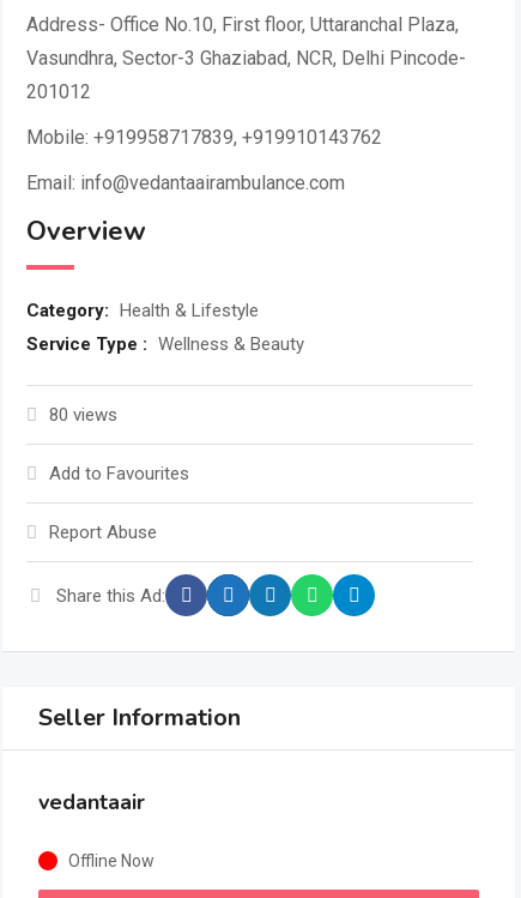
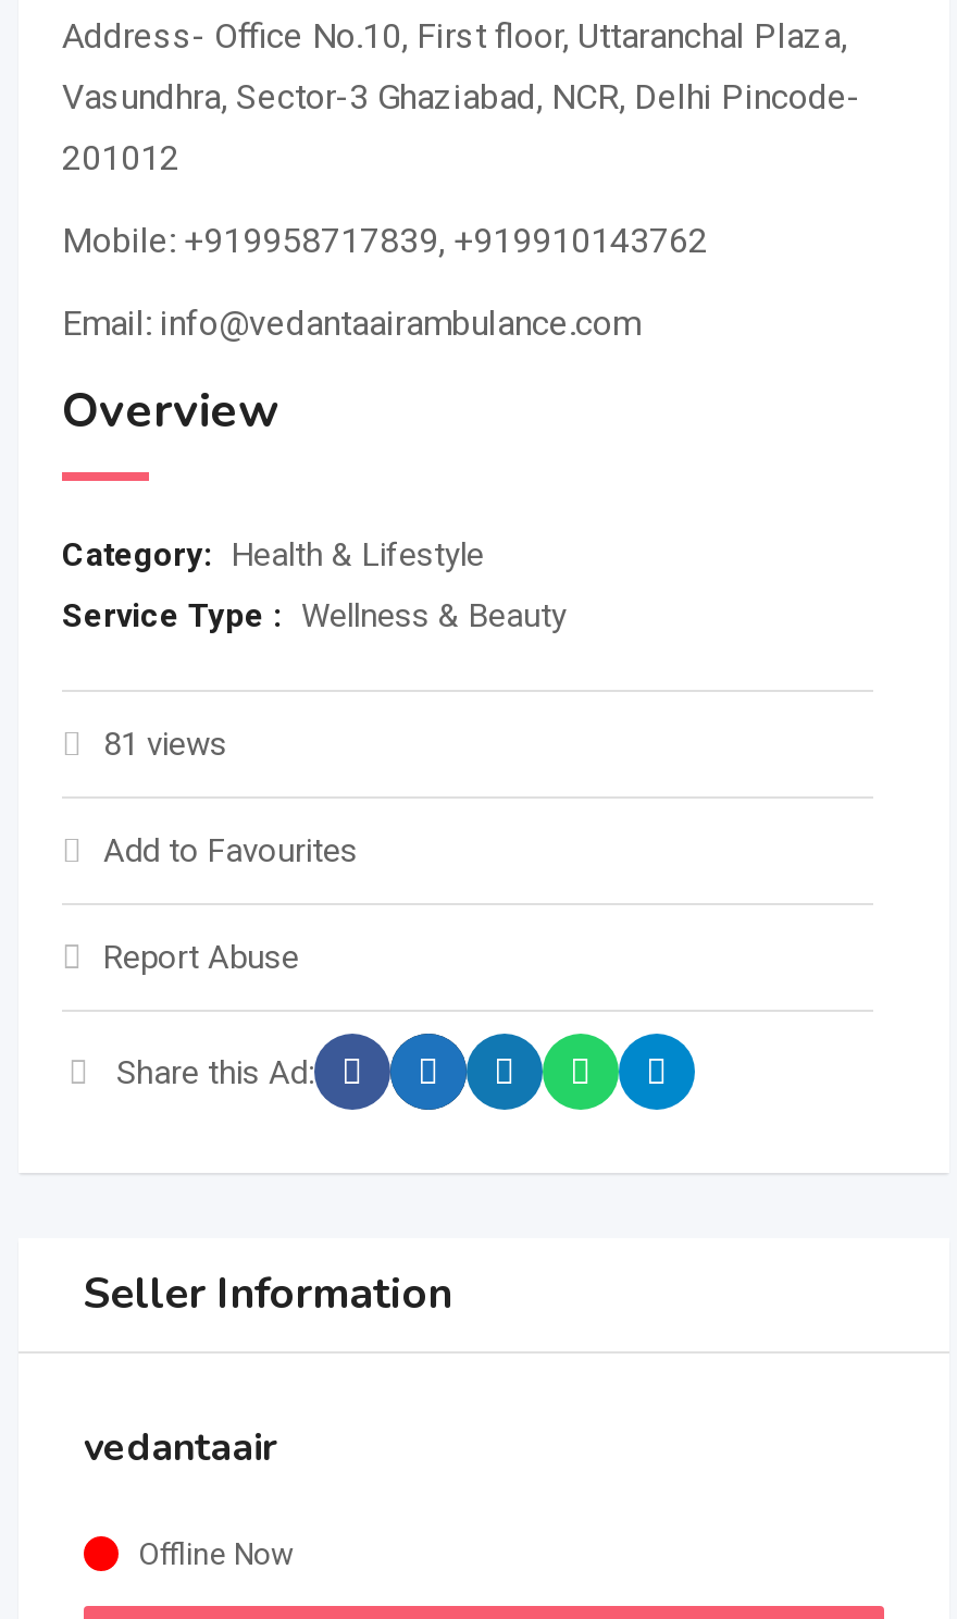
- 80 views
+ 81 views
